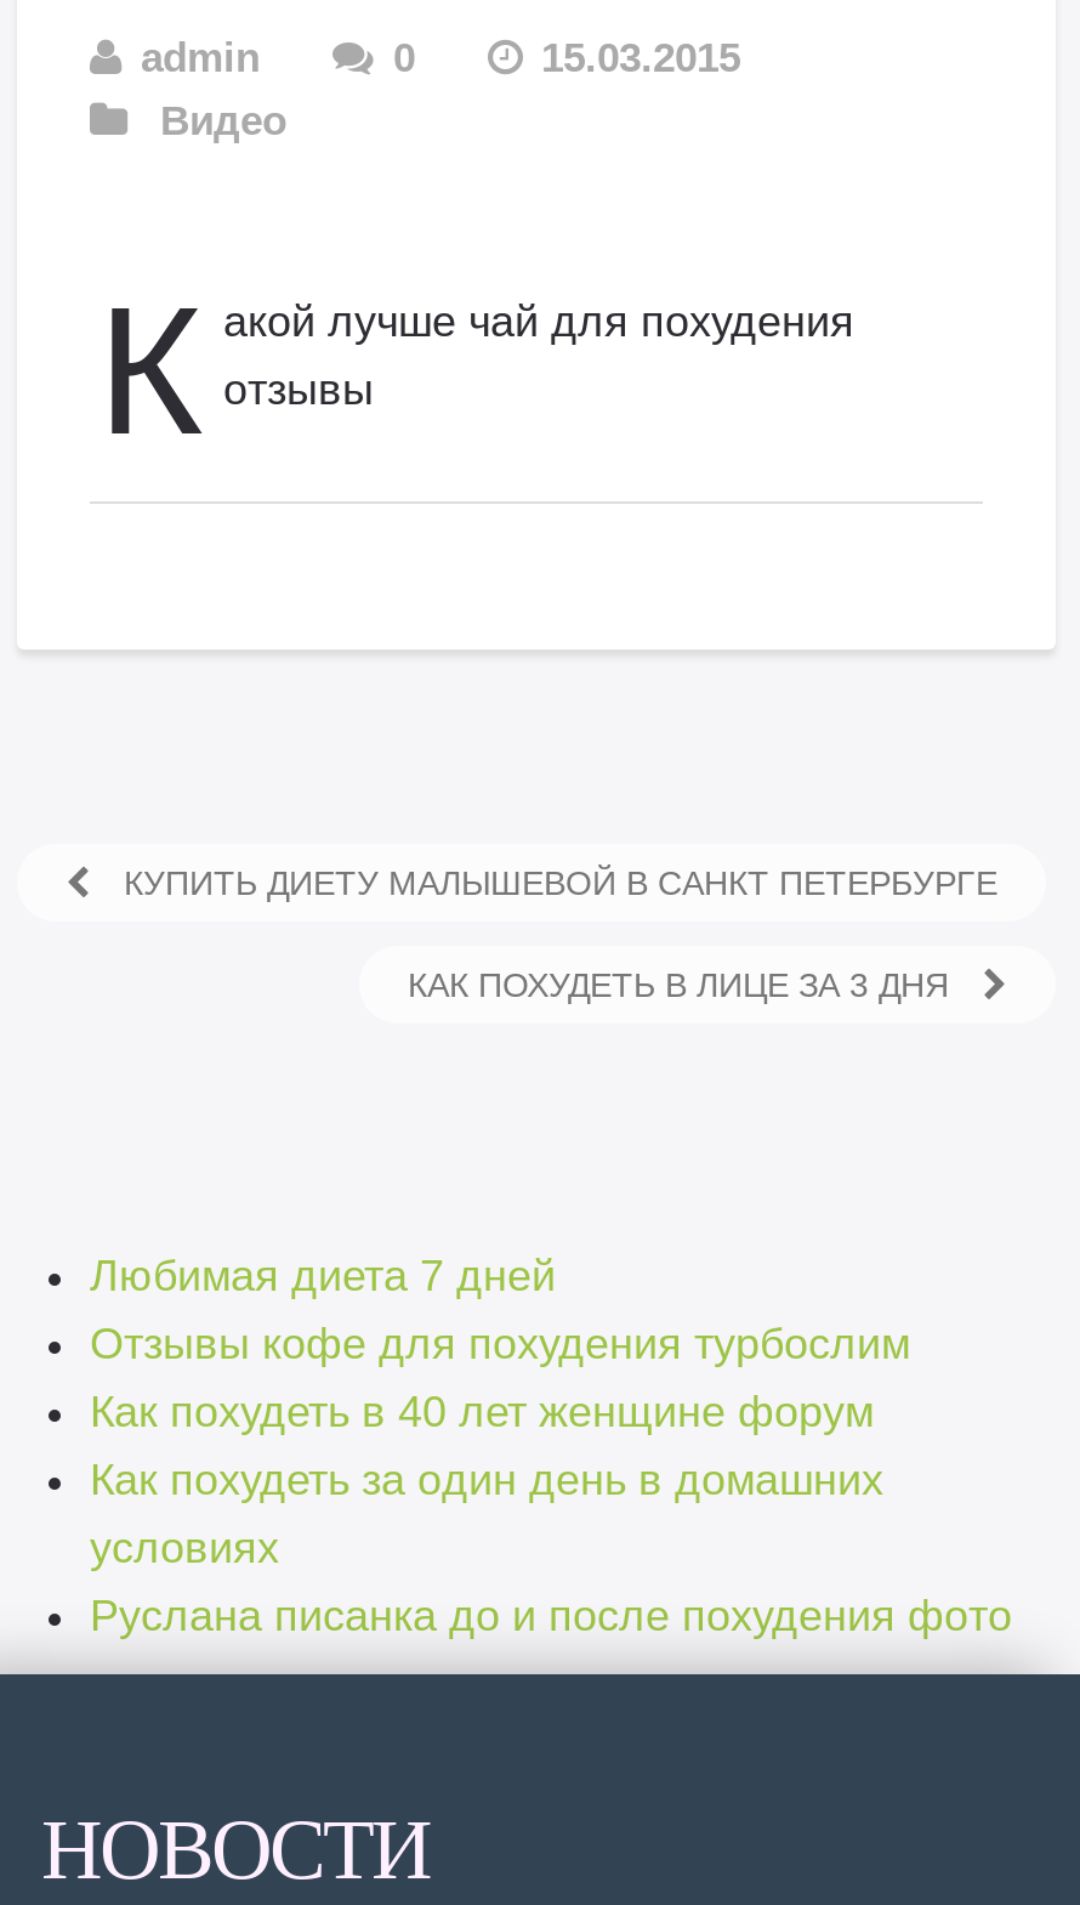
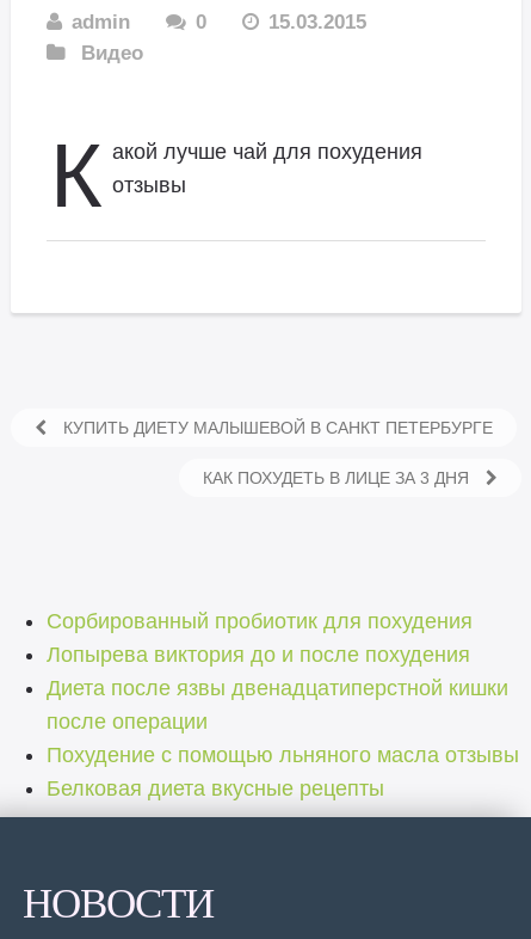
- Любимая диета 7 дней
- Отзывы кофе для похудения турбослим
- Как похудеть в 40 лет женщине форум
- Как похудеть за один день в домашних
- условиях
- Руслана писанка до и после похудения фото
+ Сорбированный пробиотик для похудения
+ Лопырева виктория до и после похудения
+ Диета после язвы двенадцатиперстной кишки
+ после операции
+ Похудение с помощью льняного масла отзывы
+ Белковая диета вкусные рецепты
